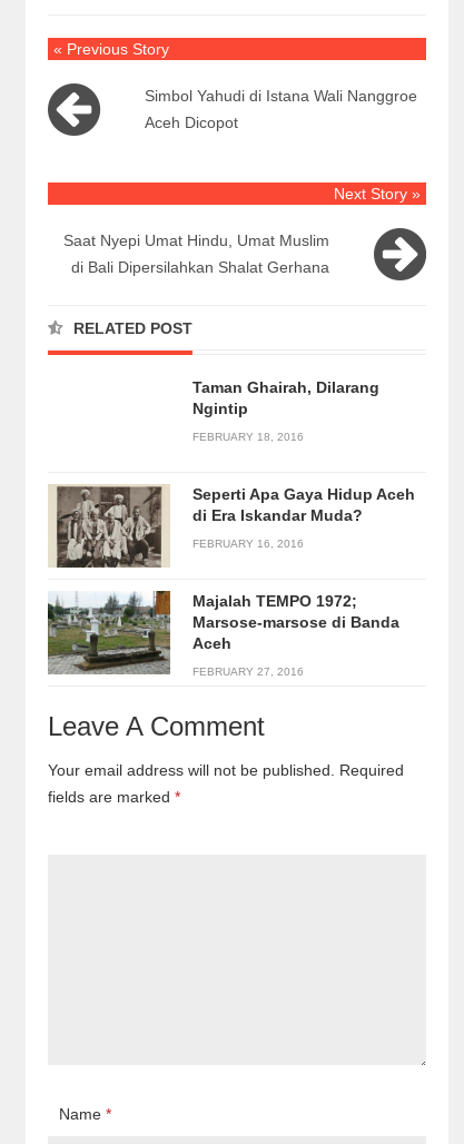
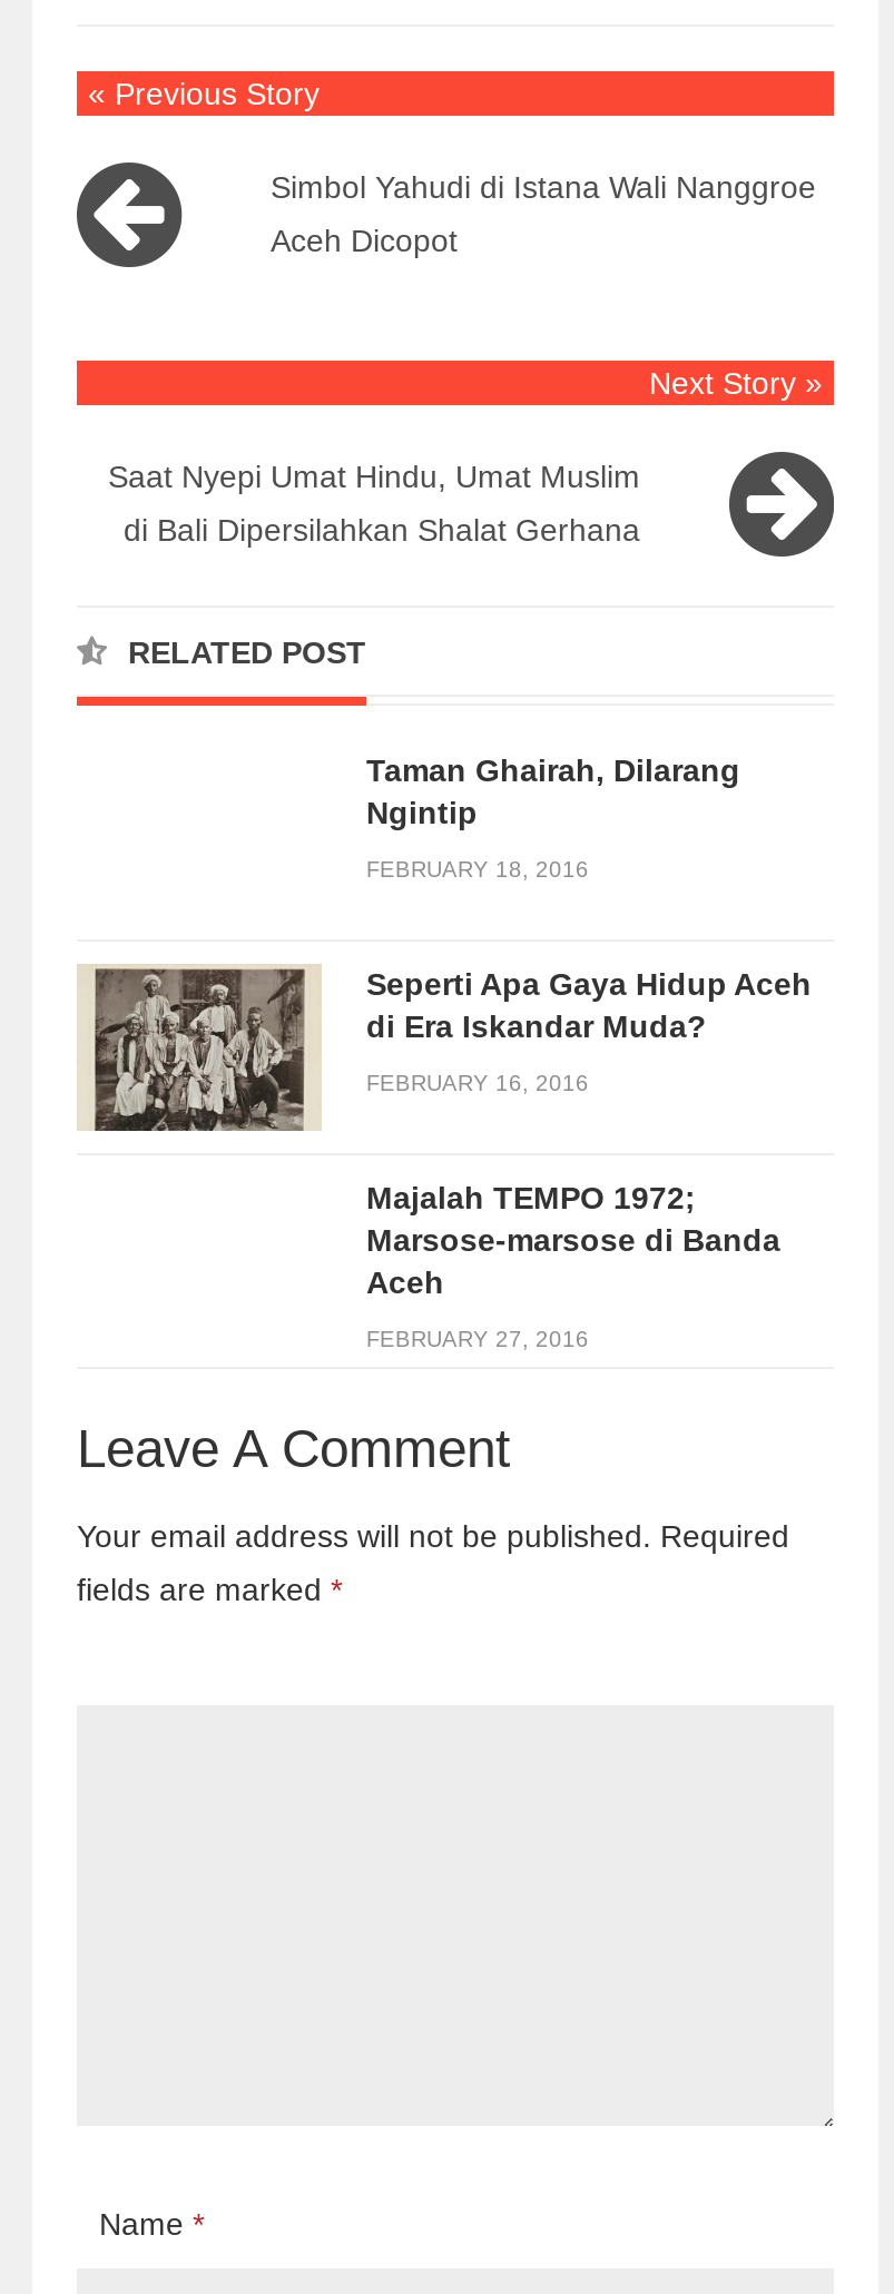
- [image]
